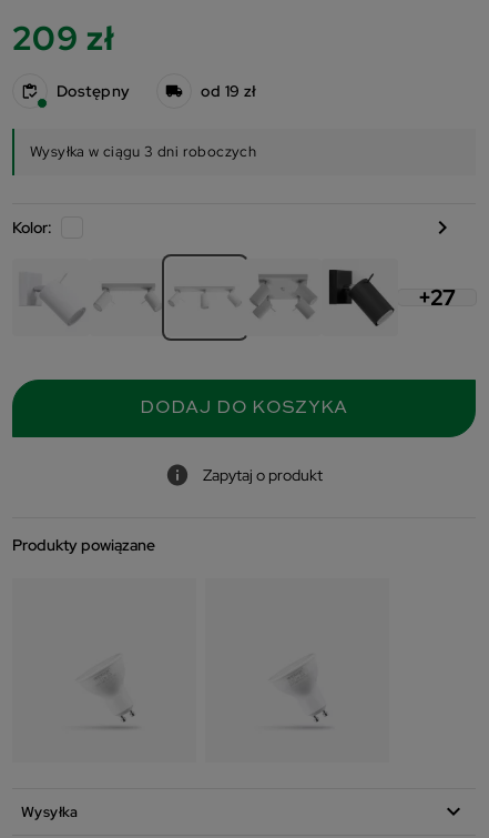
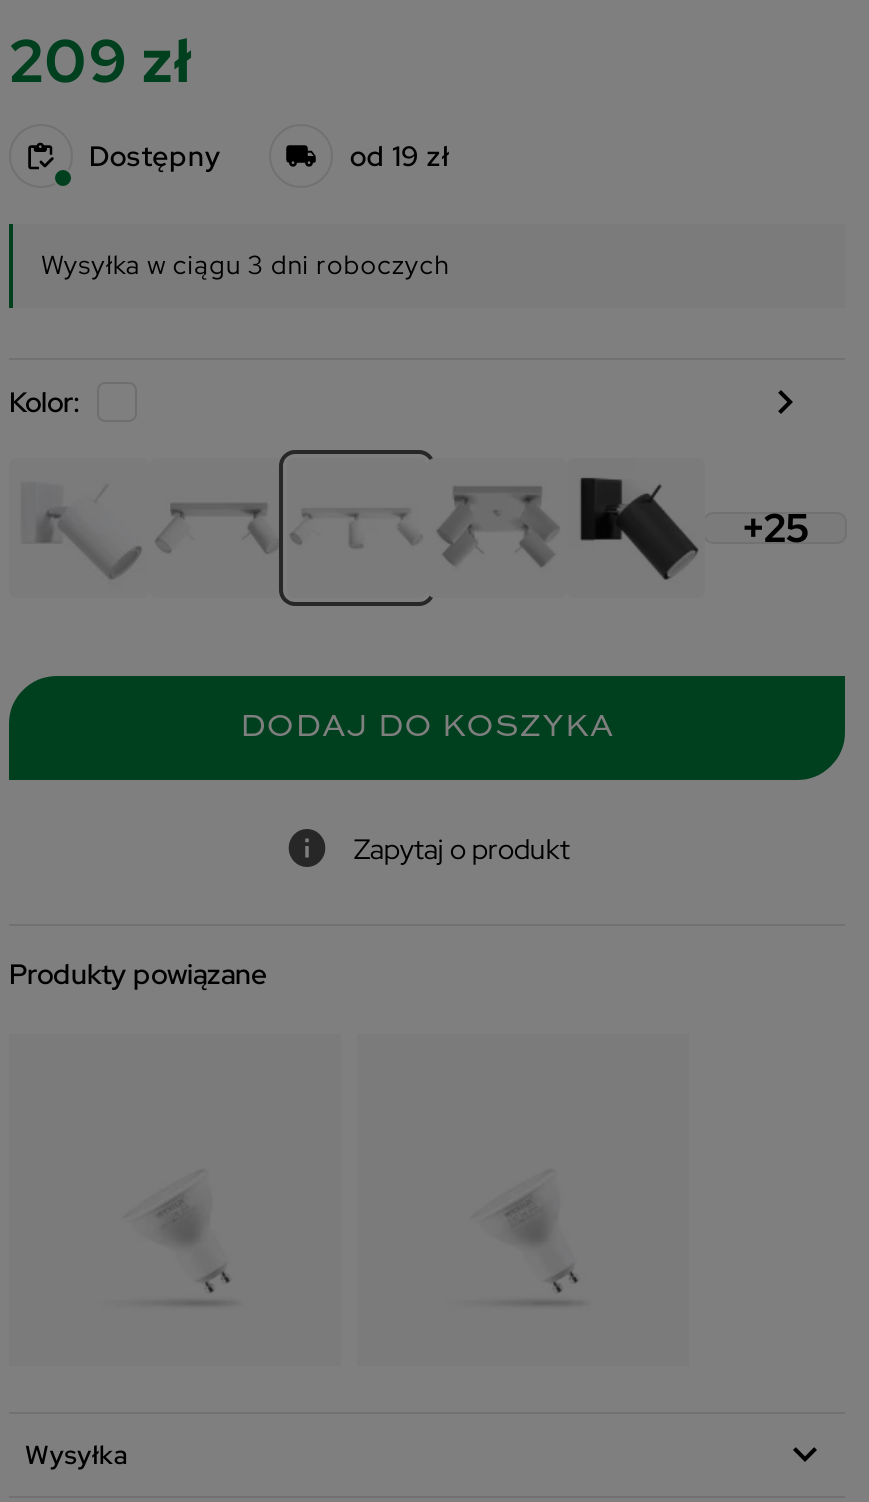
- +27
+ +25
